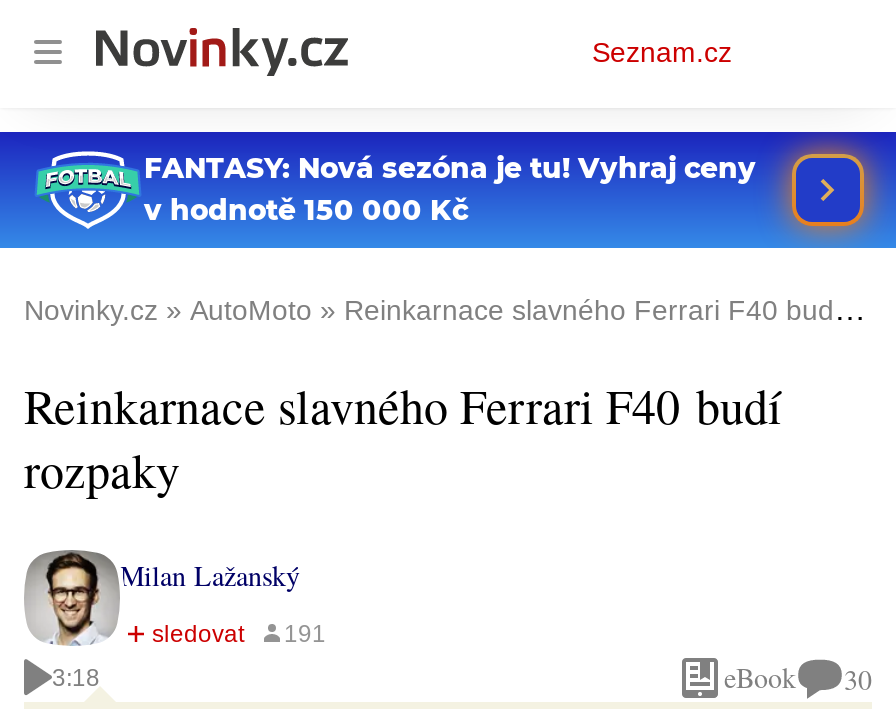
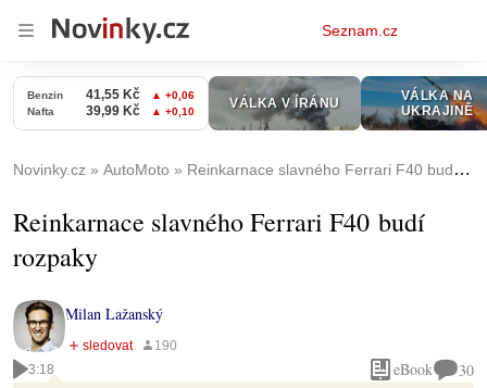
- [image]
+ [image]
